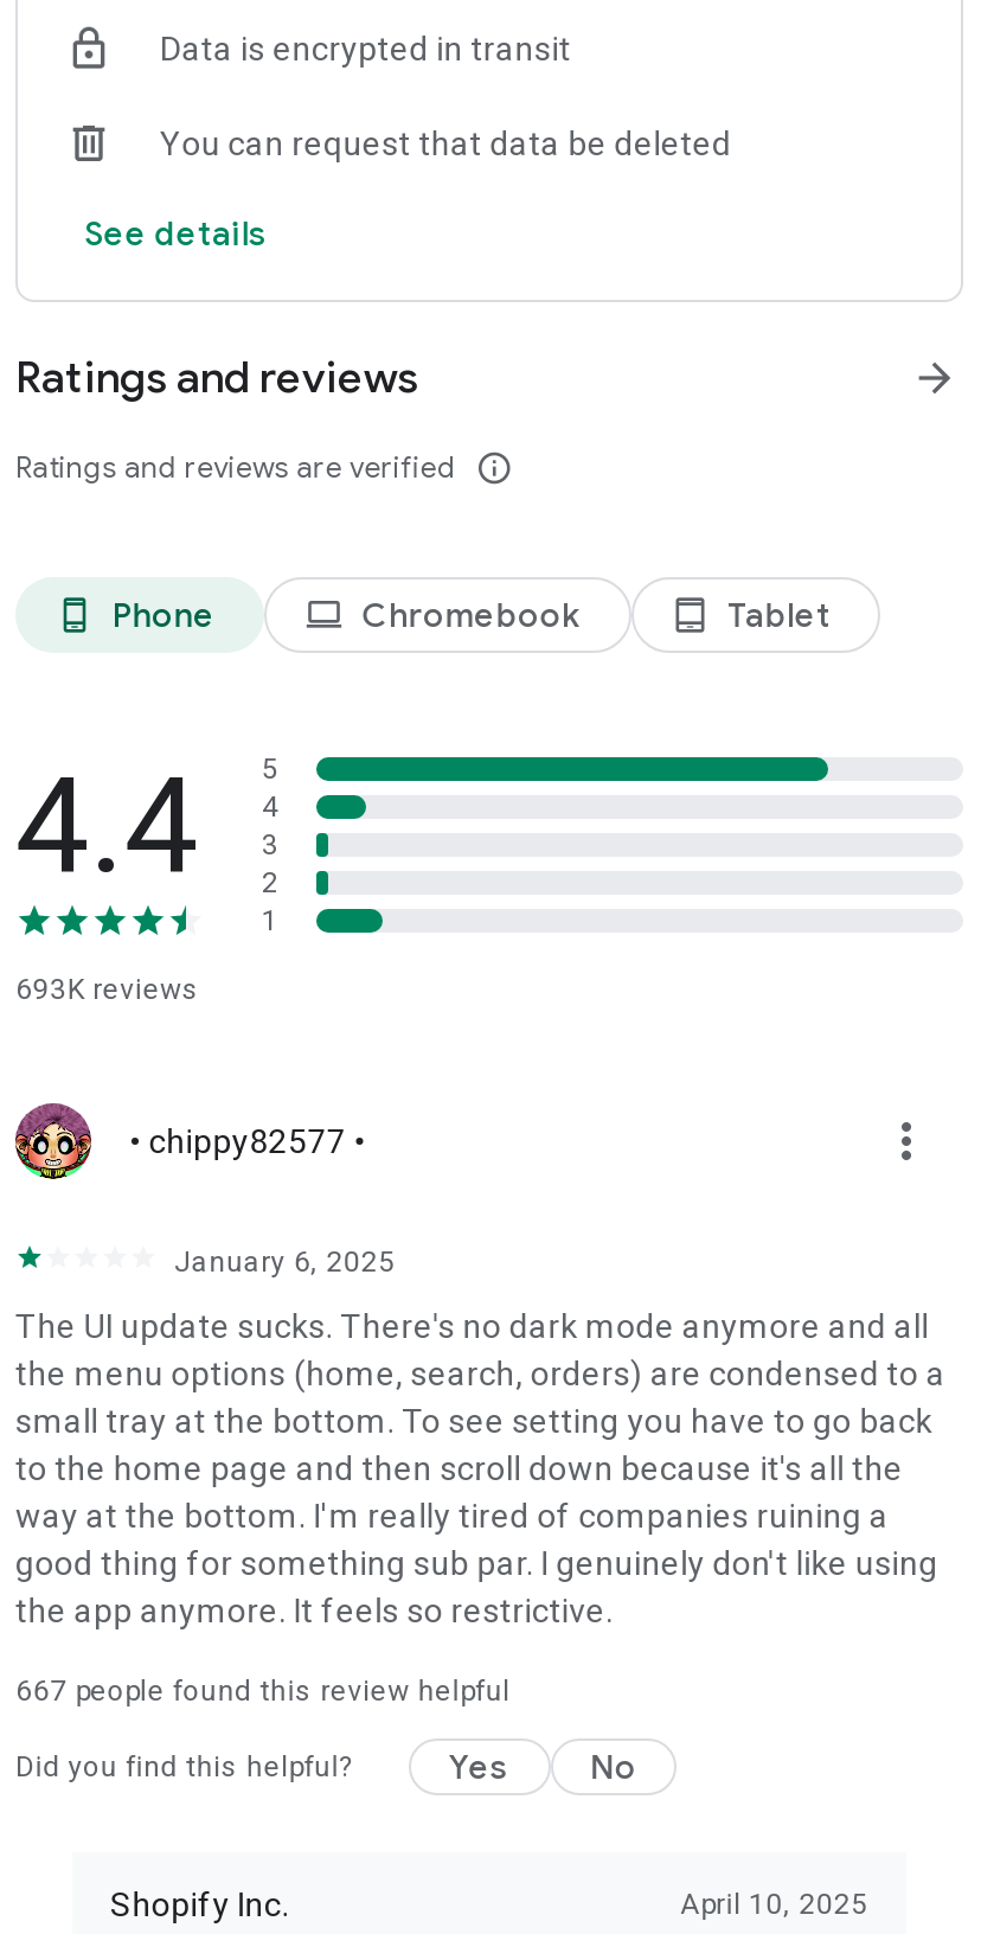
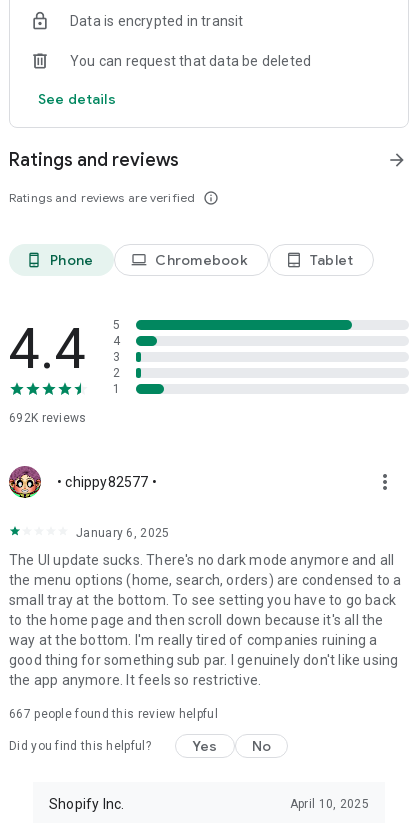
- 693K reviews
+ 692K reviews
